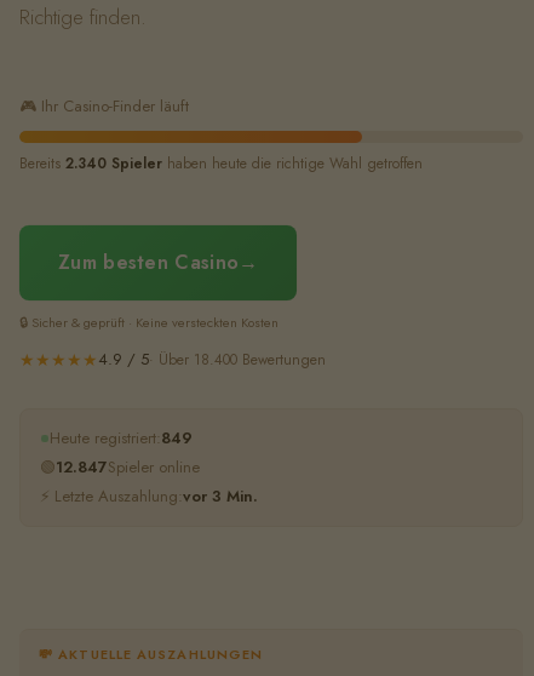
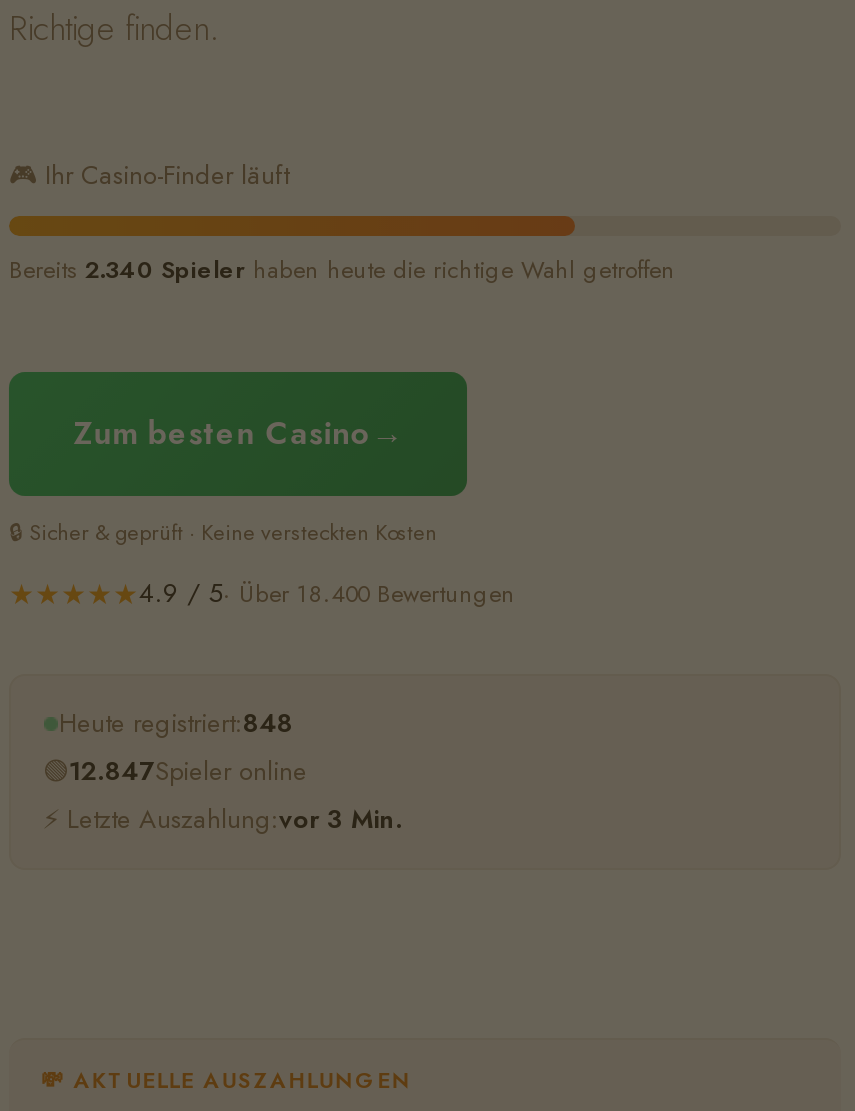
- Heute registriert:849
+ Heute registriert:848
